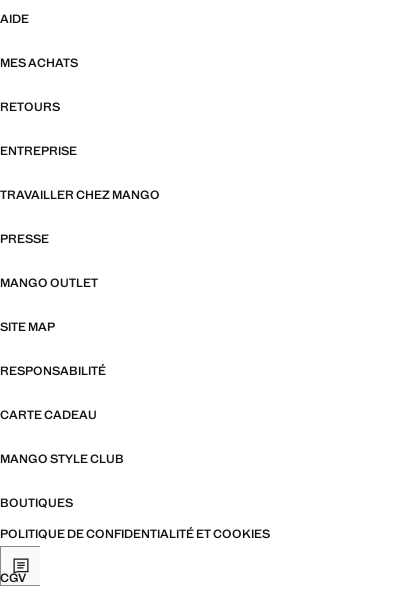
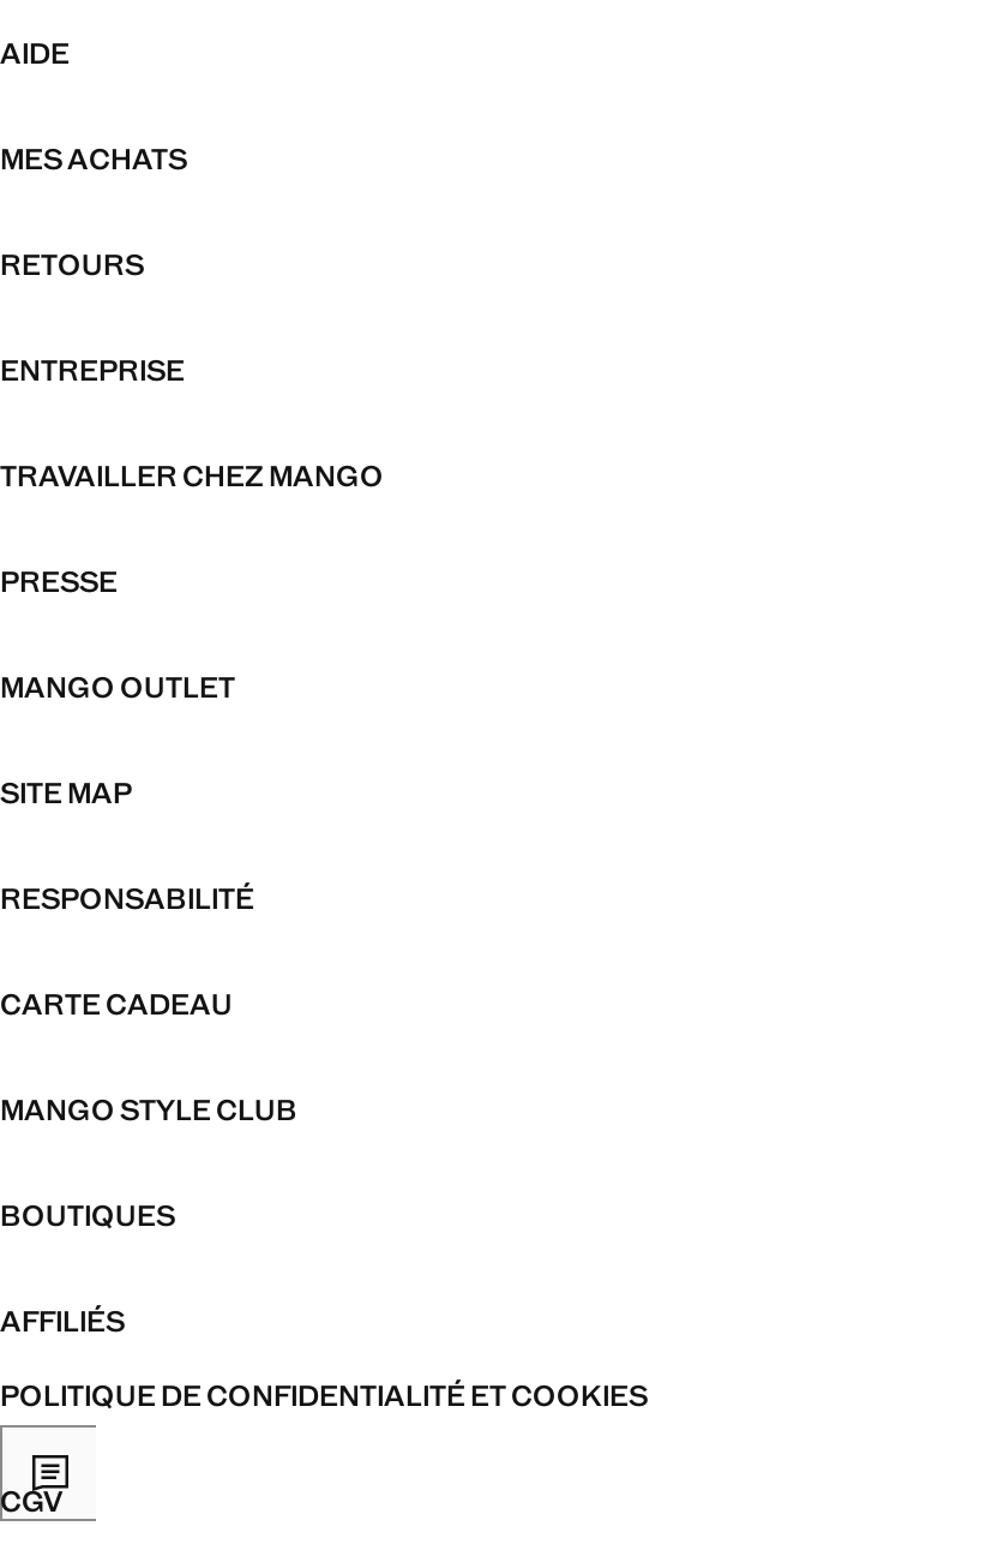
+ AFFILIÉS
